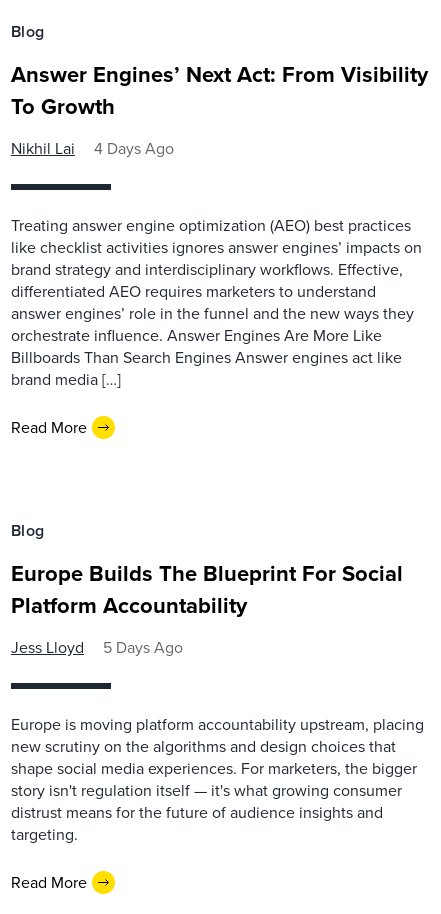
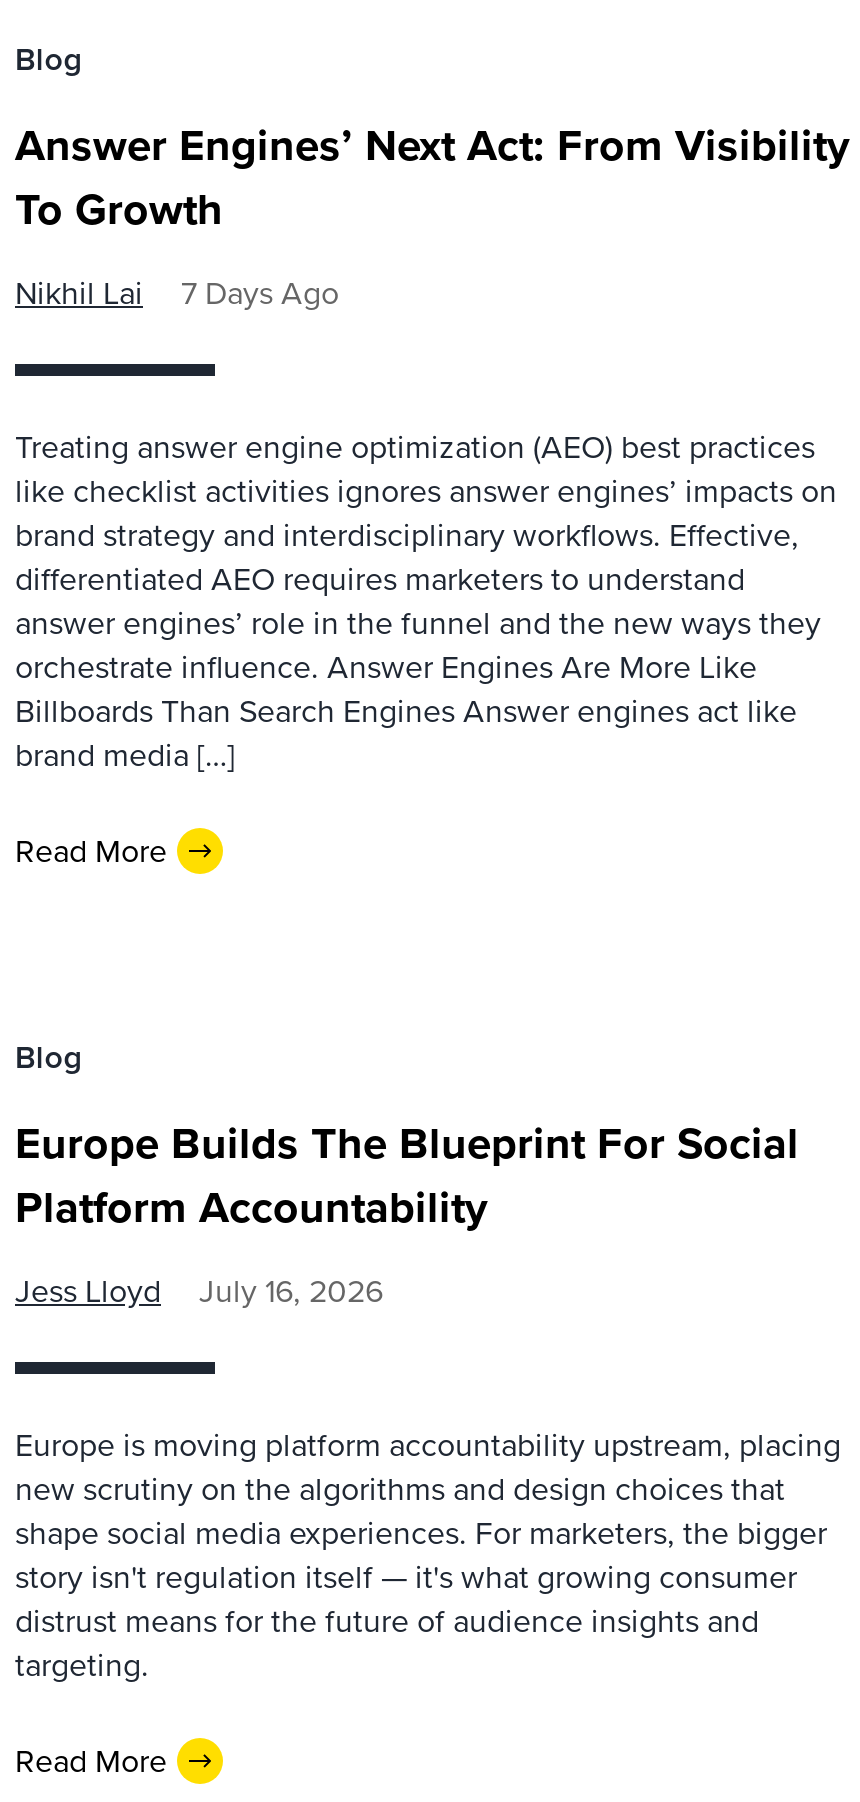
- Nikhil Lai 4 Days Ago
+ Nikhil Lai 7 Days Ago

- Jess Lloyd 5 Days Ago
+ Jess Lloyd July 16, 2026
